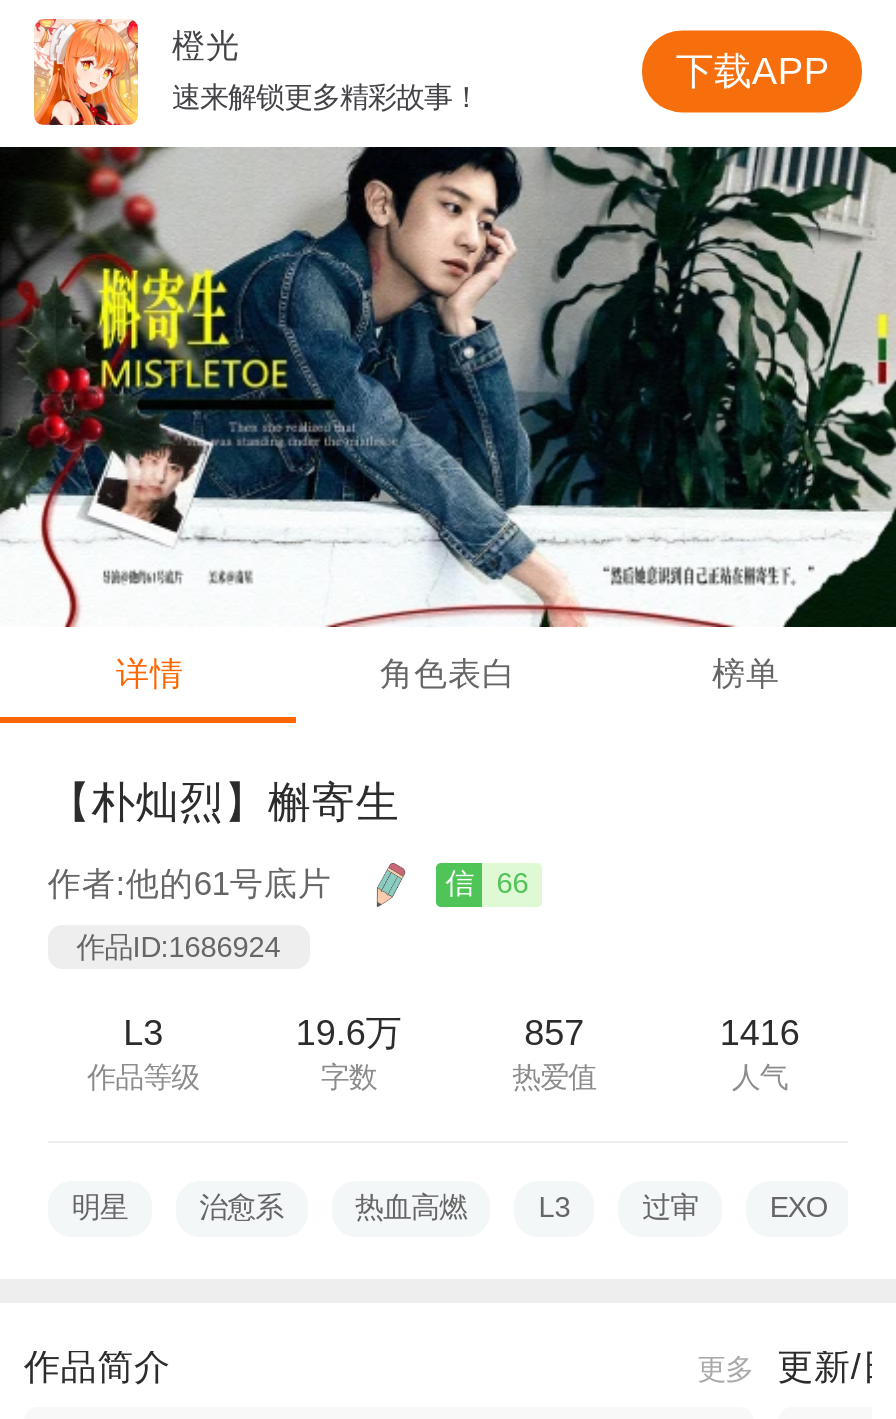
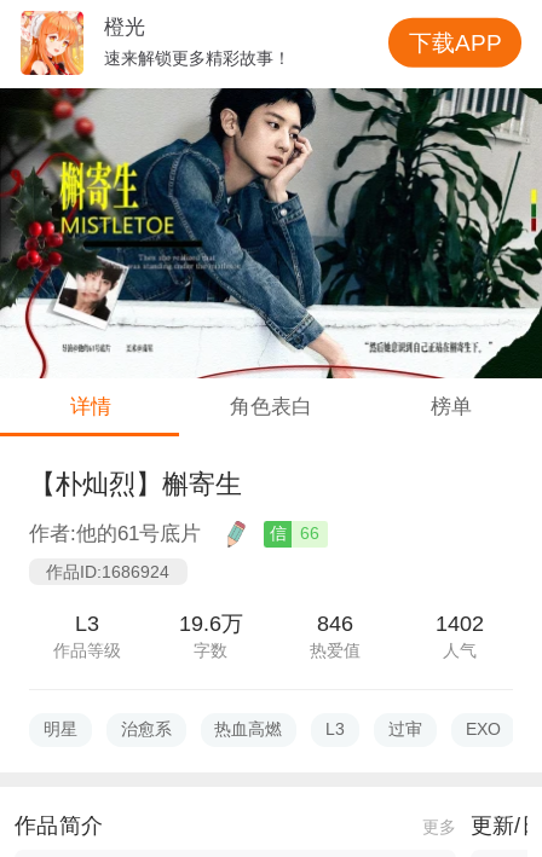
- 857
+ 846

- 1416
+ 1402
